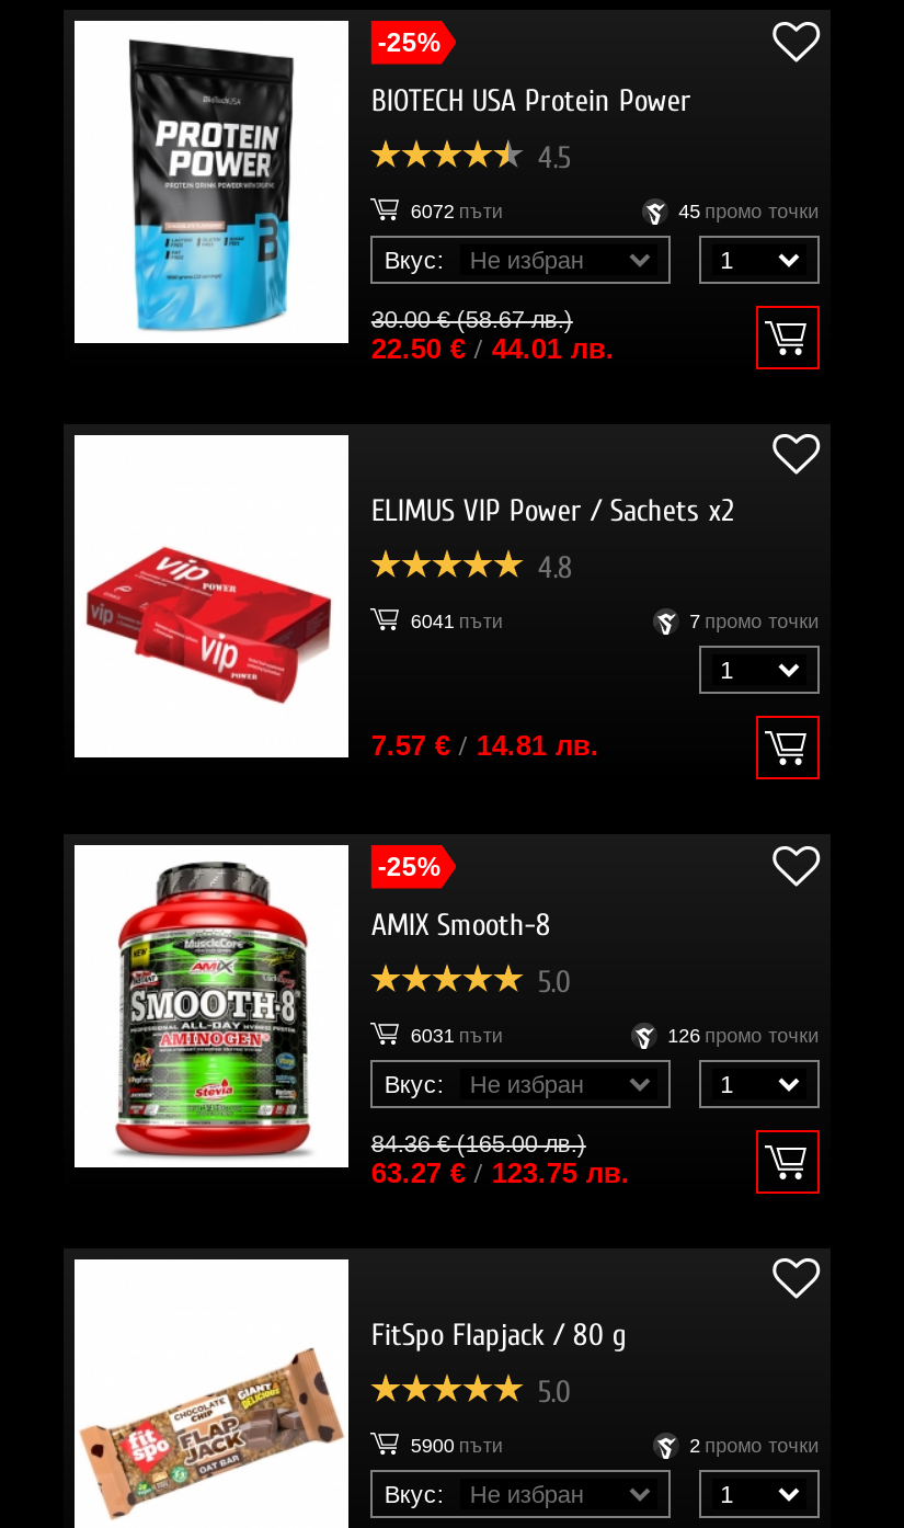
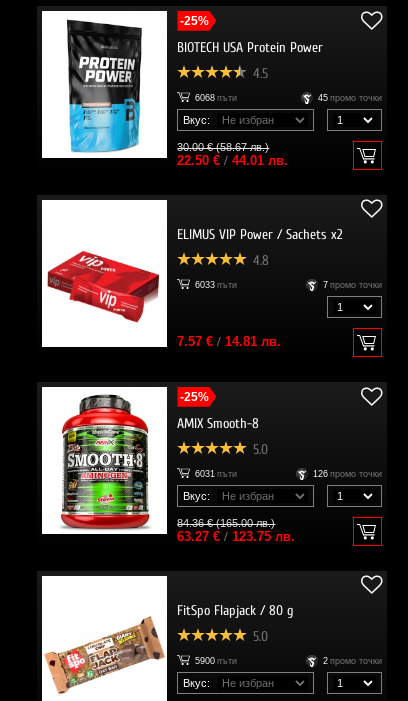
- 6072 пъти
+ 6068 пъти

- 6041 пъти
+ 6033 пъти
